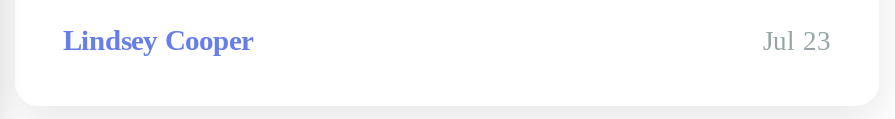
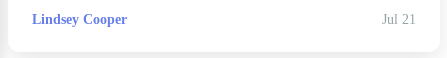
- Jul 23
+ Jul 21
